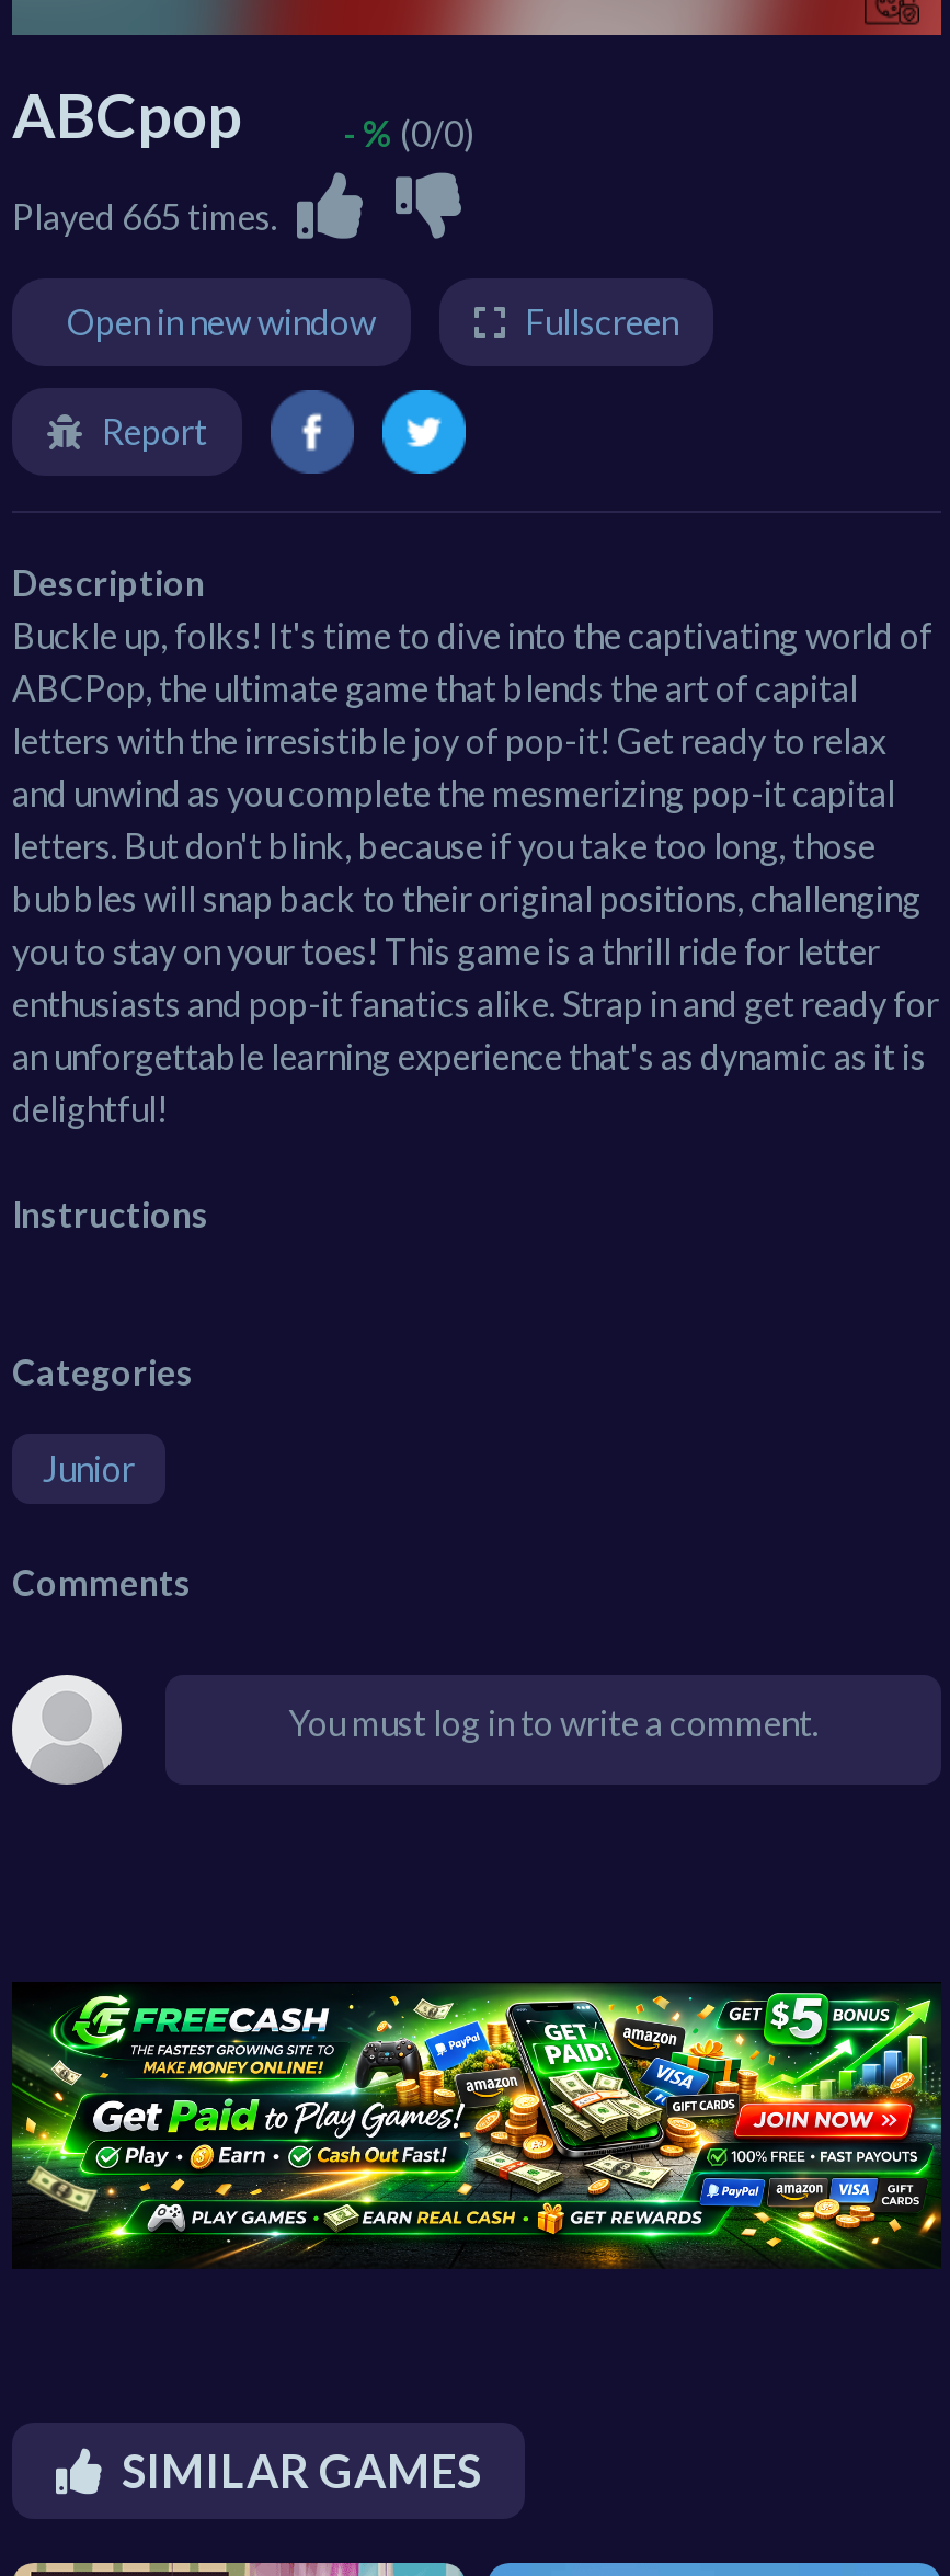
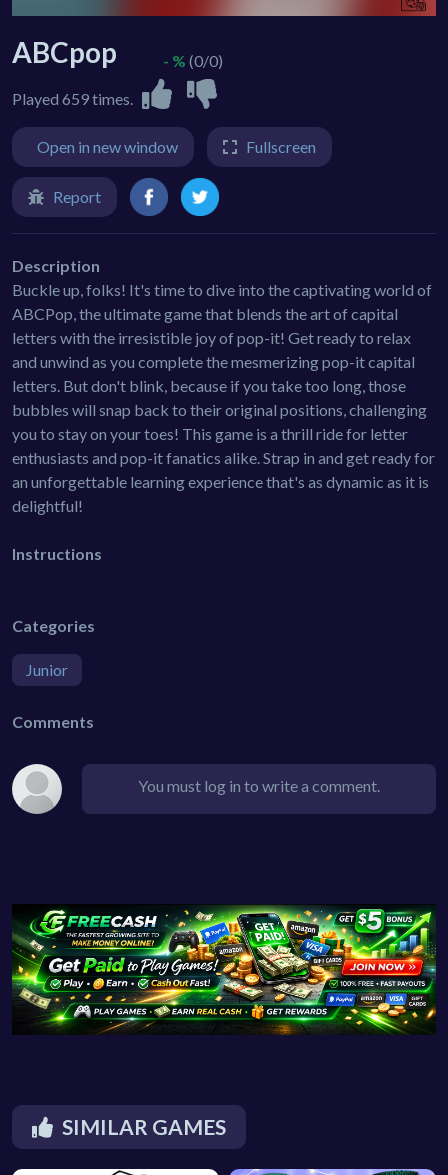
- Played 665 times.
+ Played 659 times.
